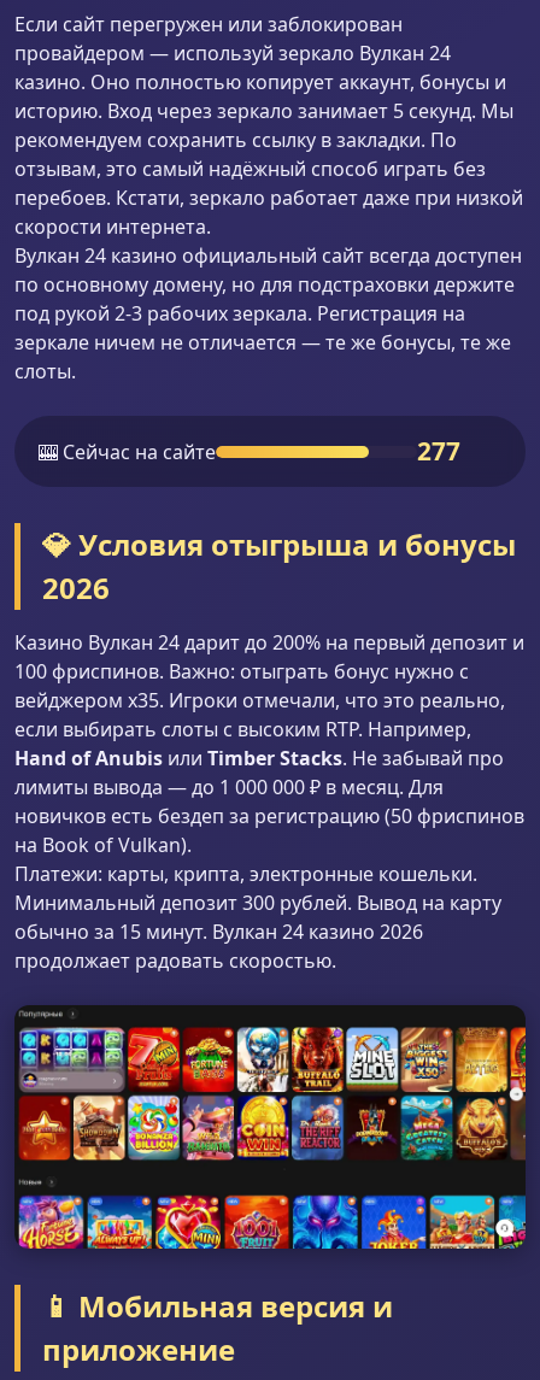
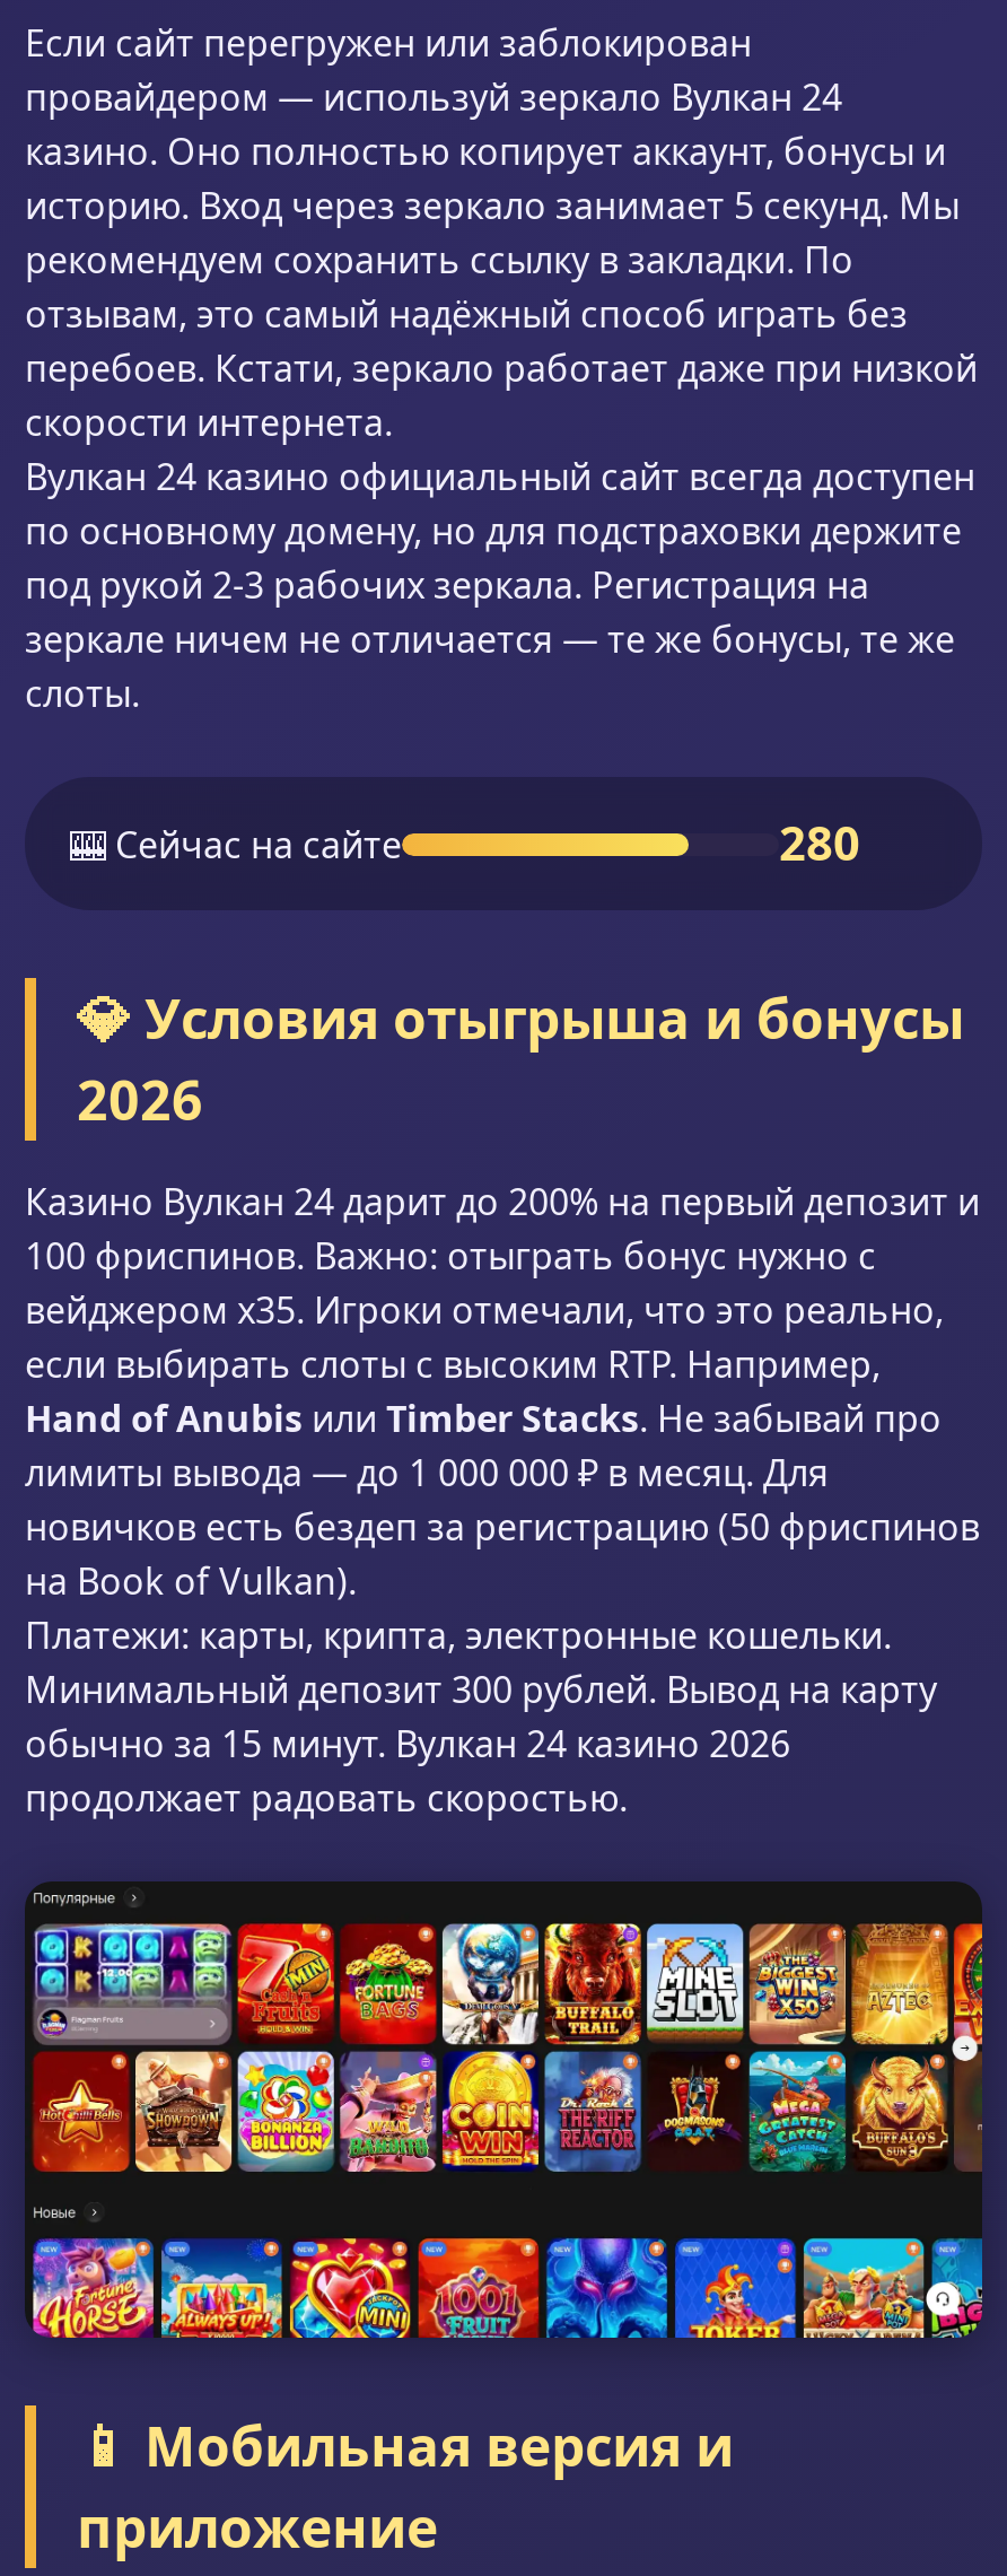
- 277
+ 280
